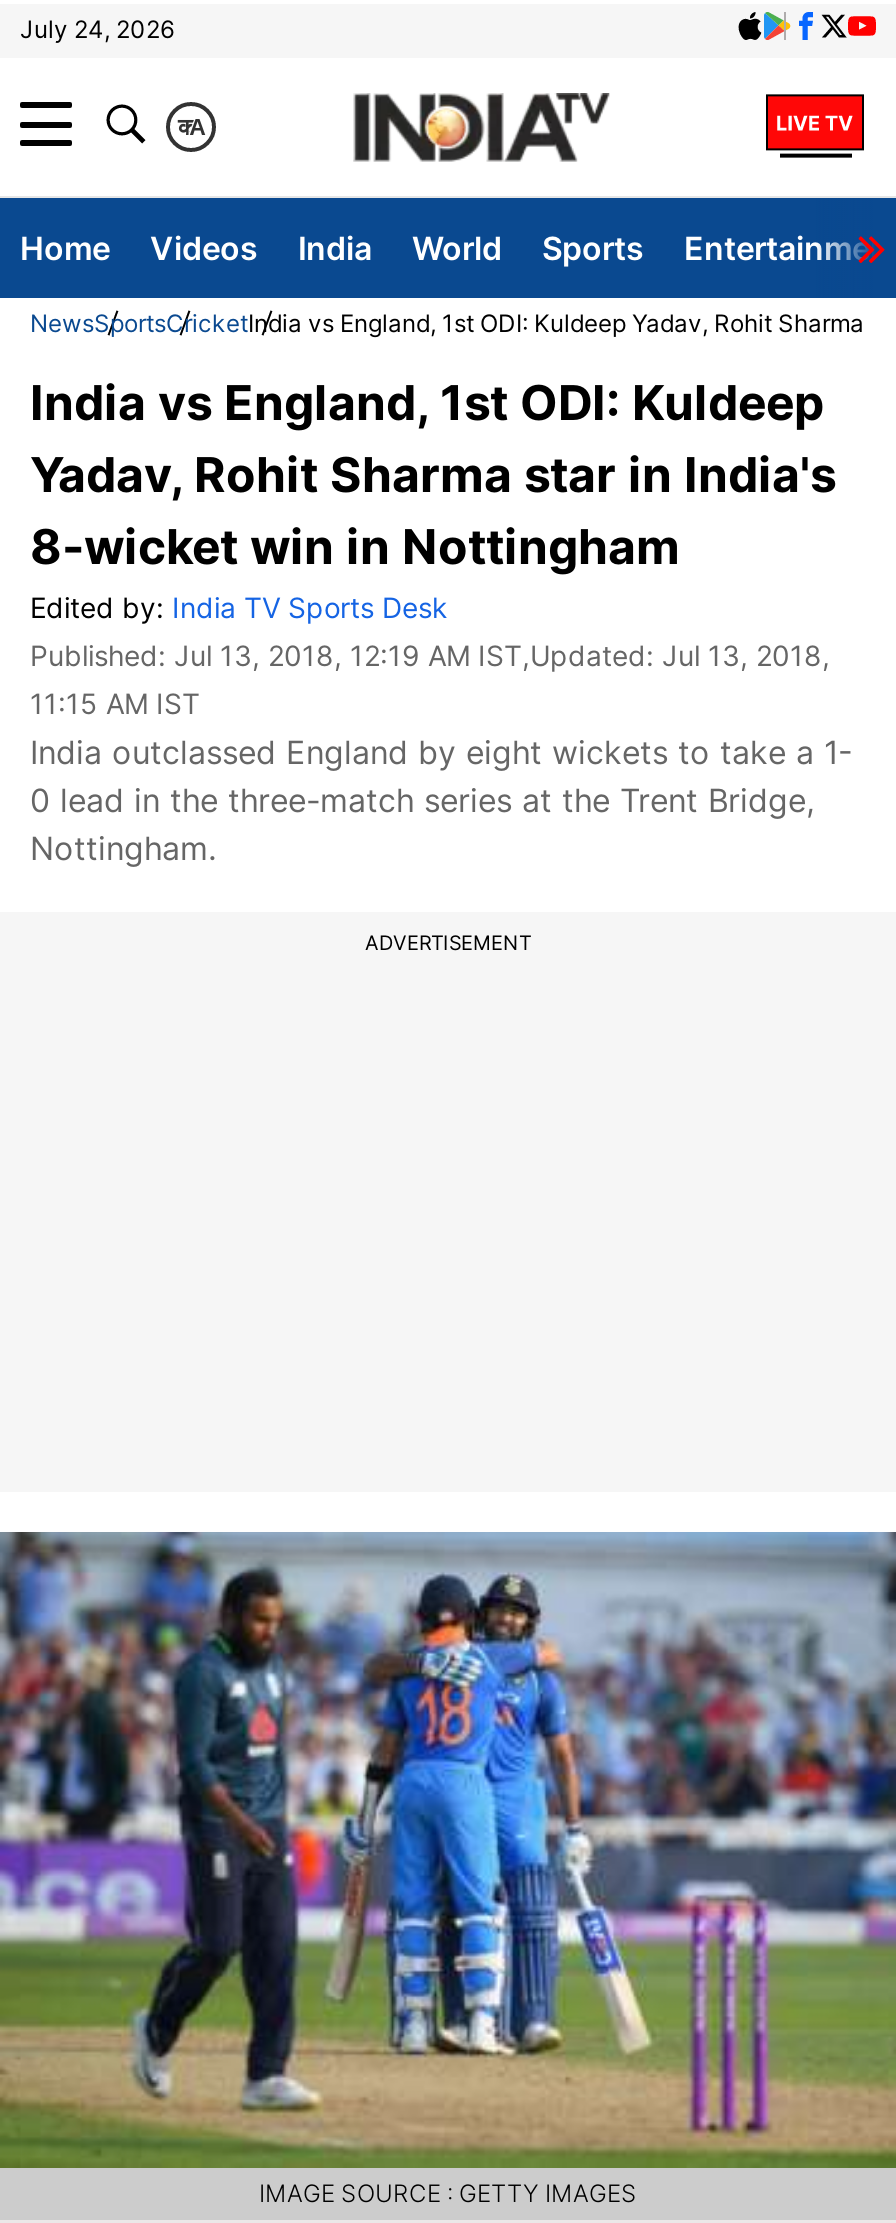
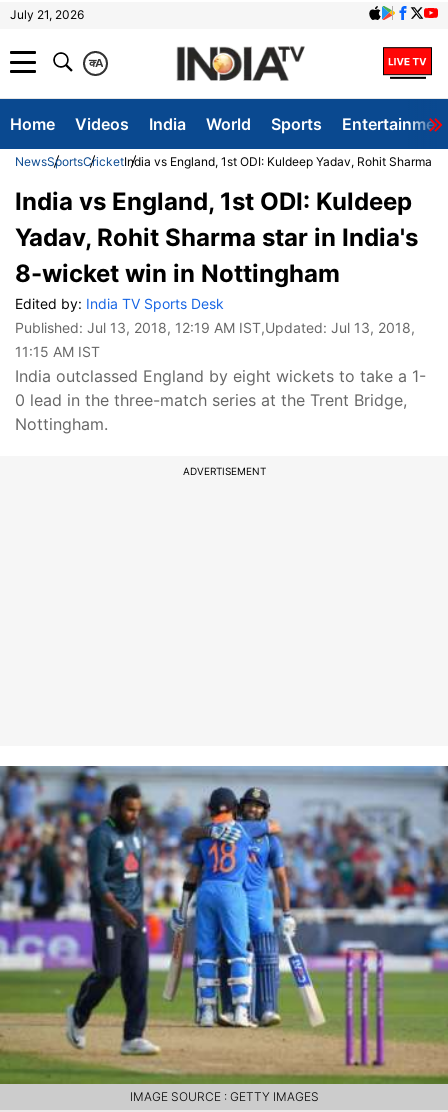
- July 24, 2026
+ July 21, 2026
